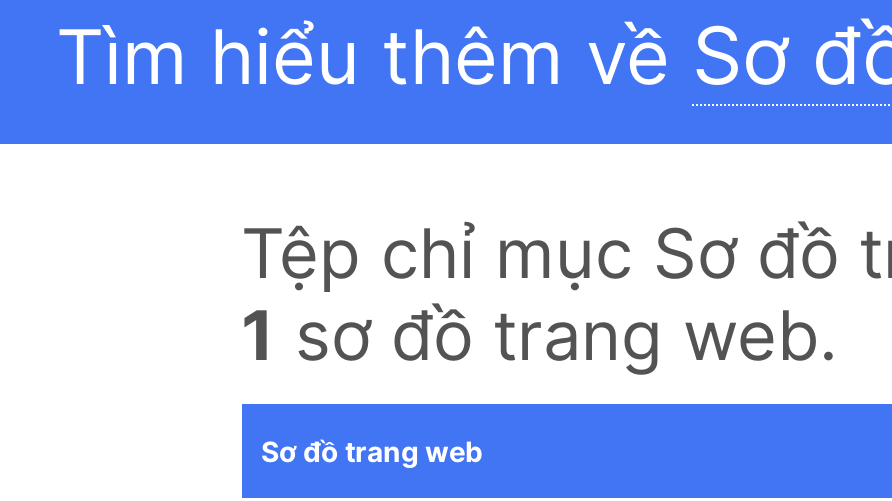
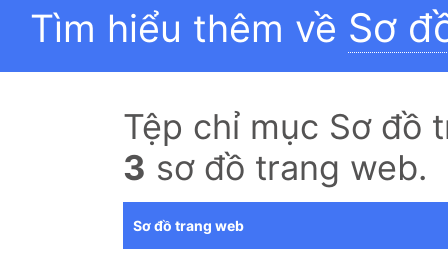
- 1 sơ đồ trang web.
+ 3 sơ đồ trang web.
